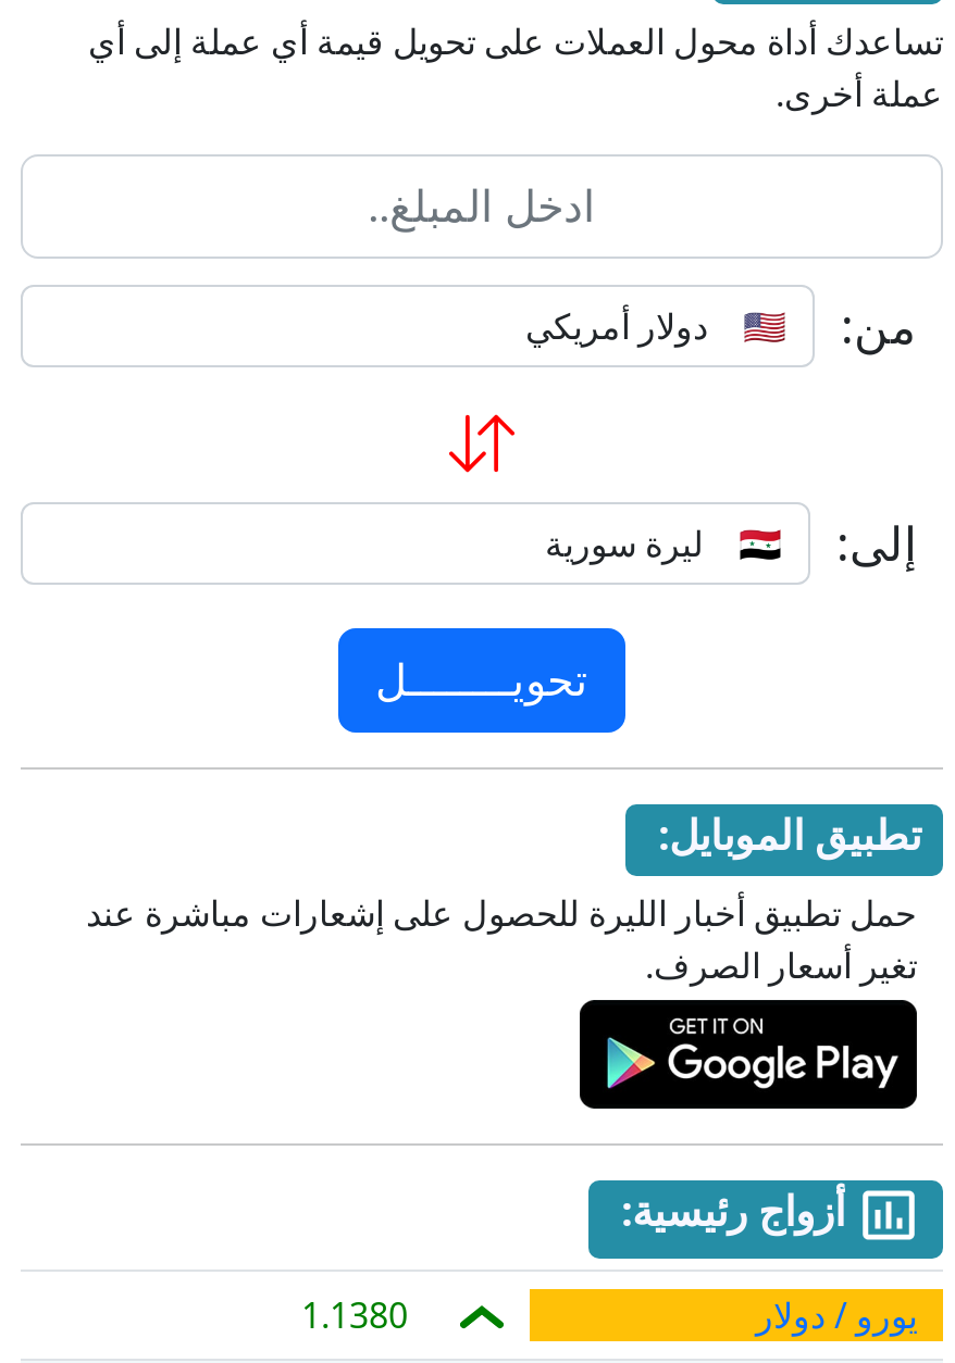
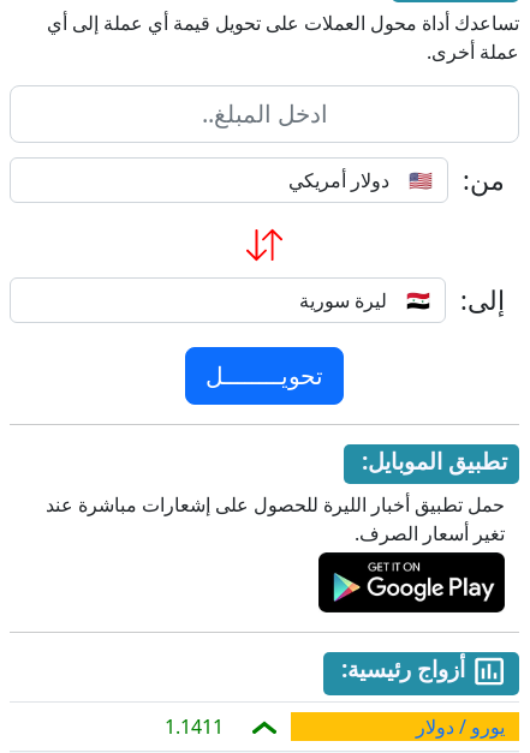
- 1.1380
+ 1.1411
